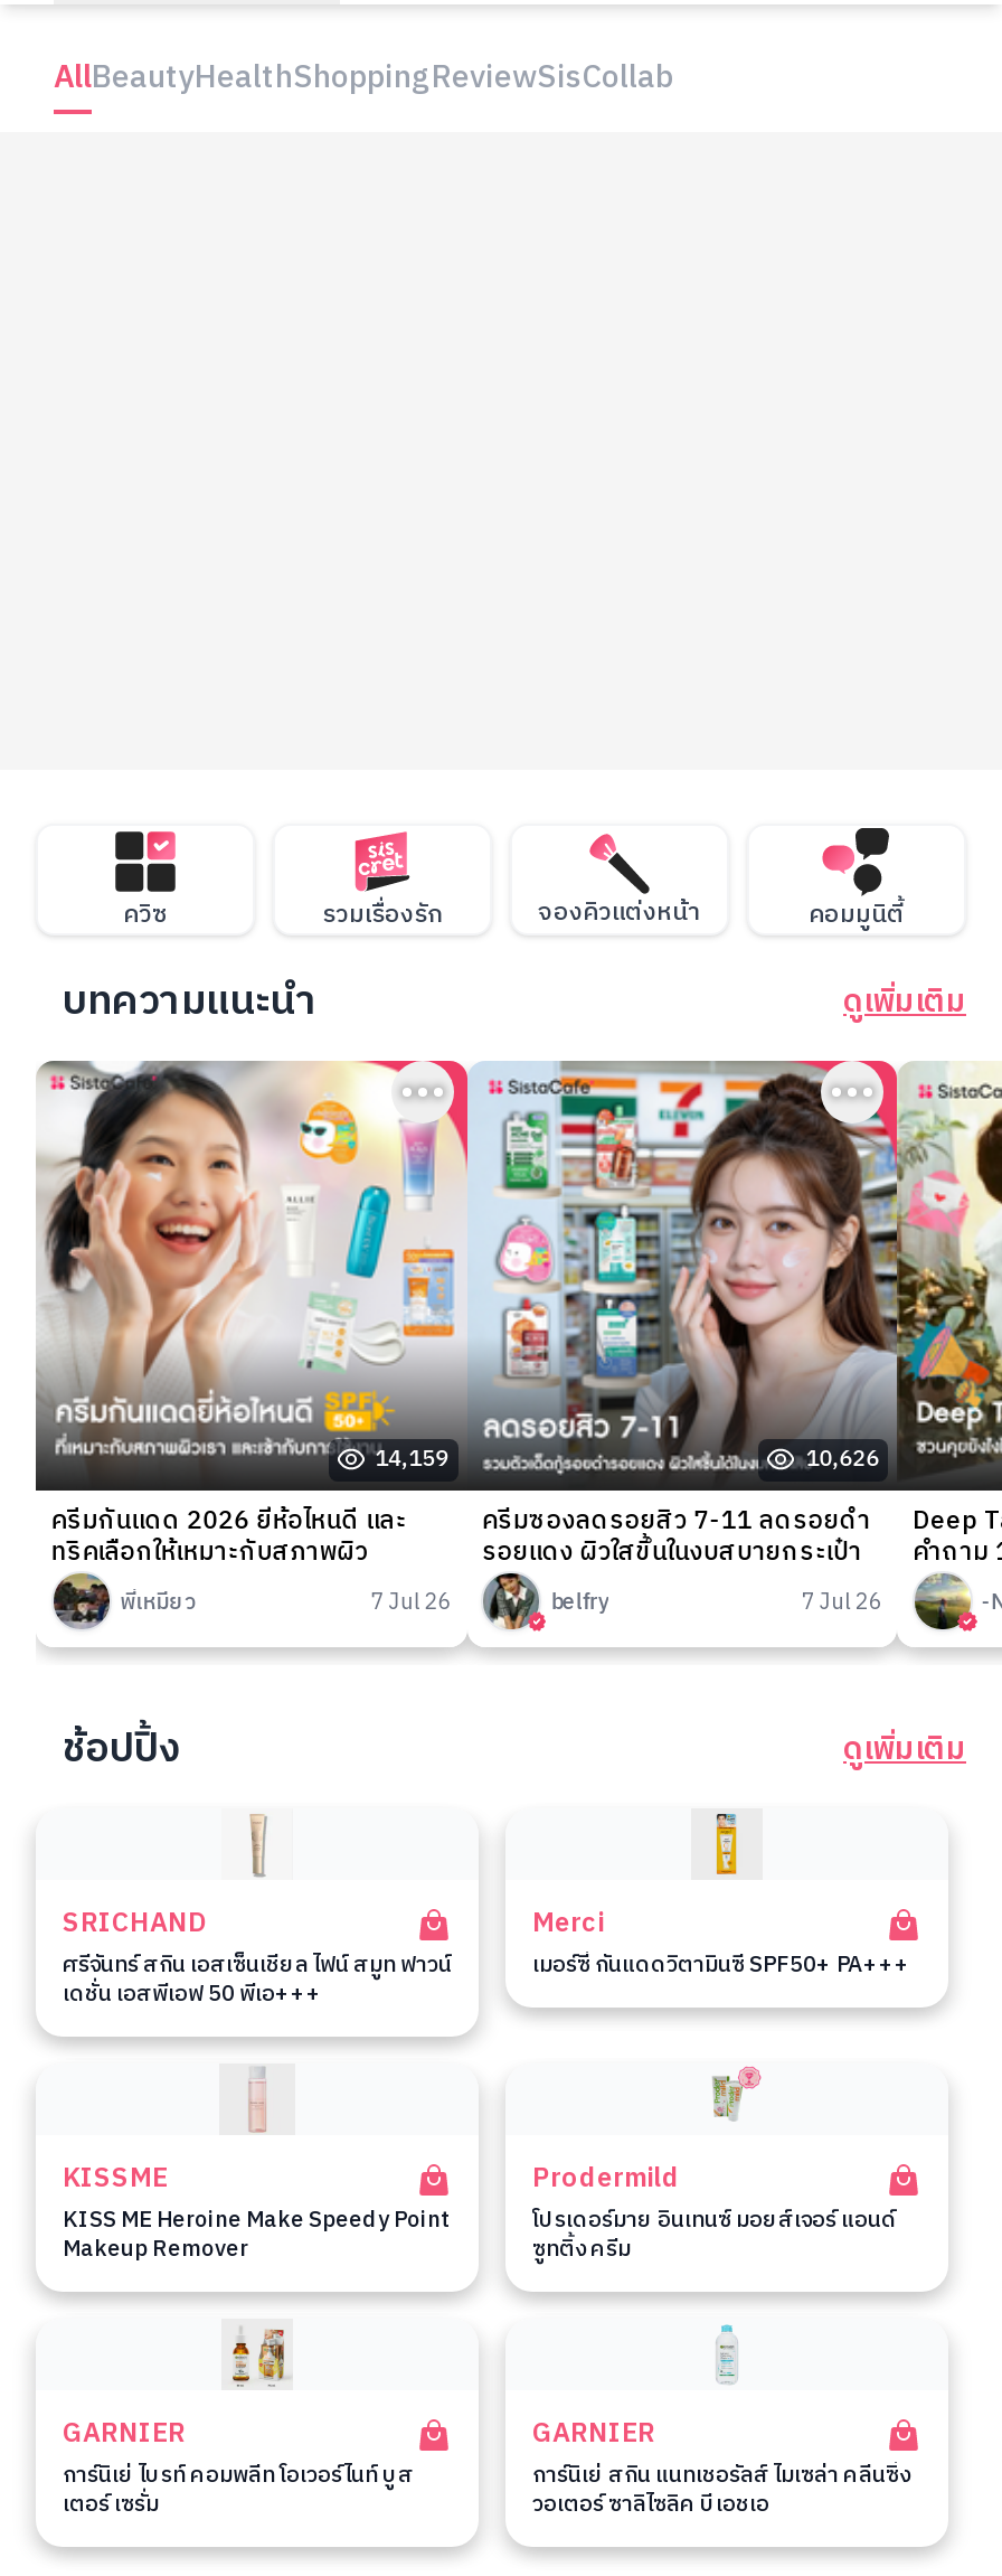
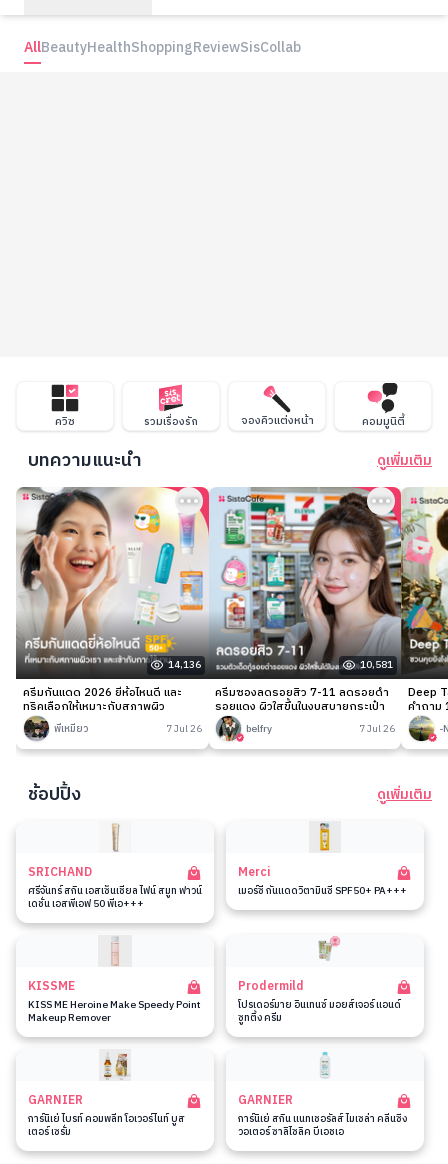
- 14,159
+ 14,136

- 10,626
+ 10,581
